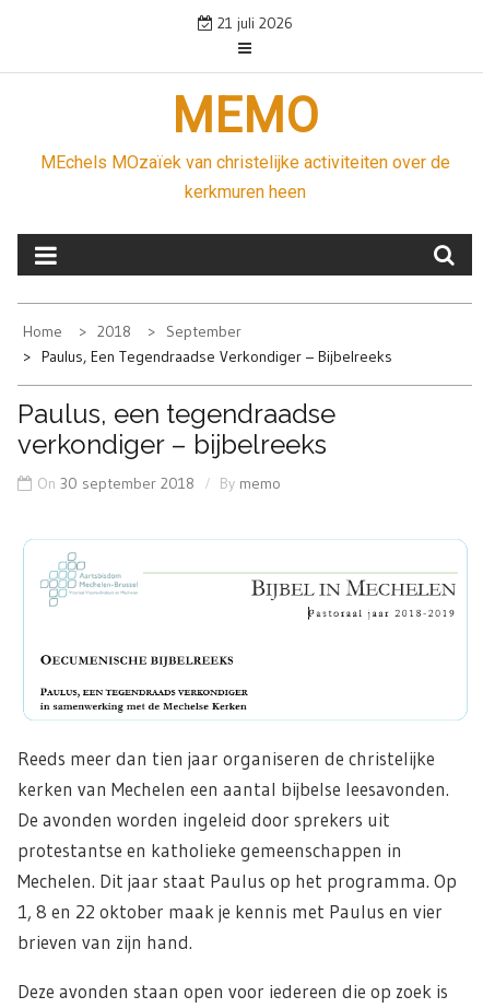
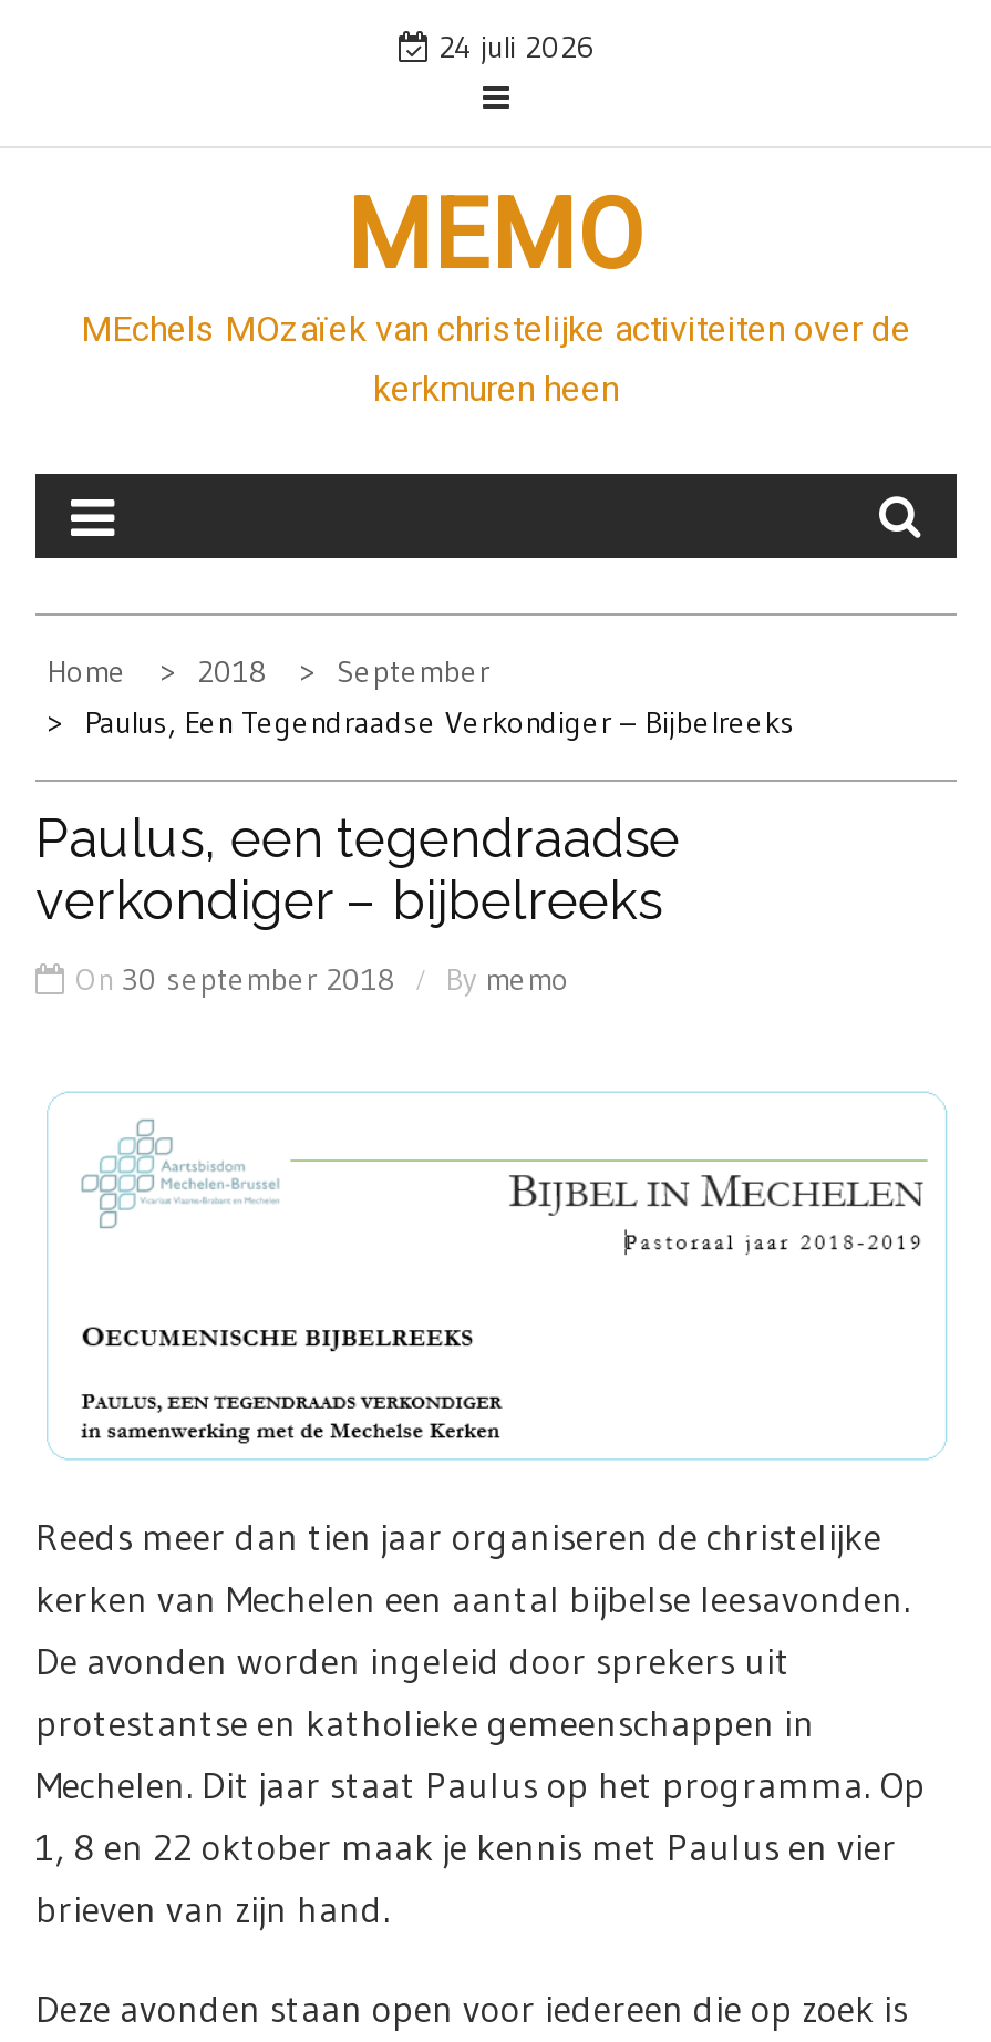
- 21 juli 2026
+ 24 juli 2026
